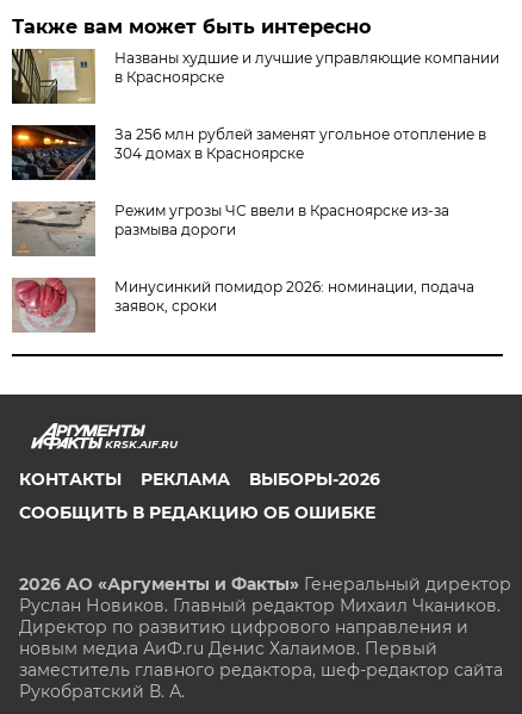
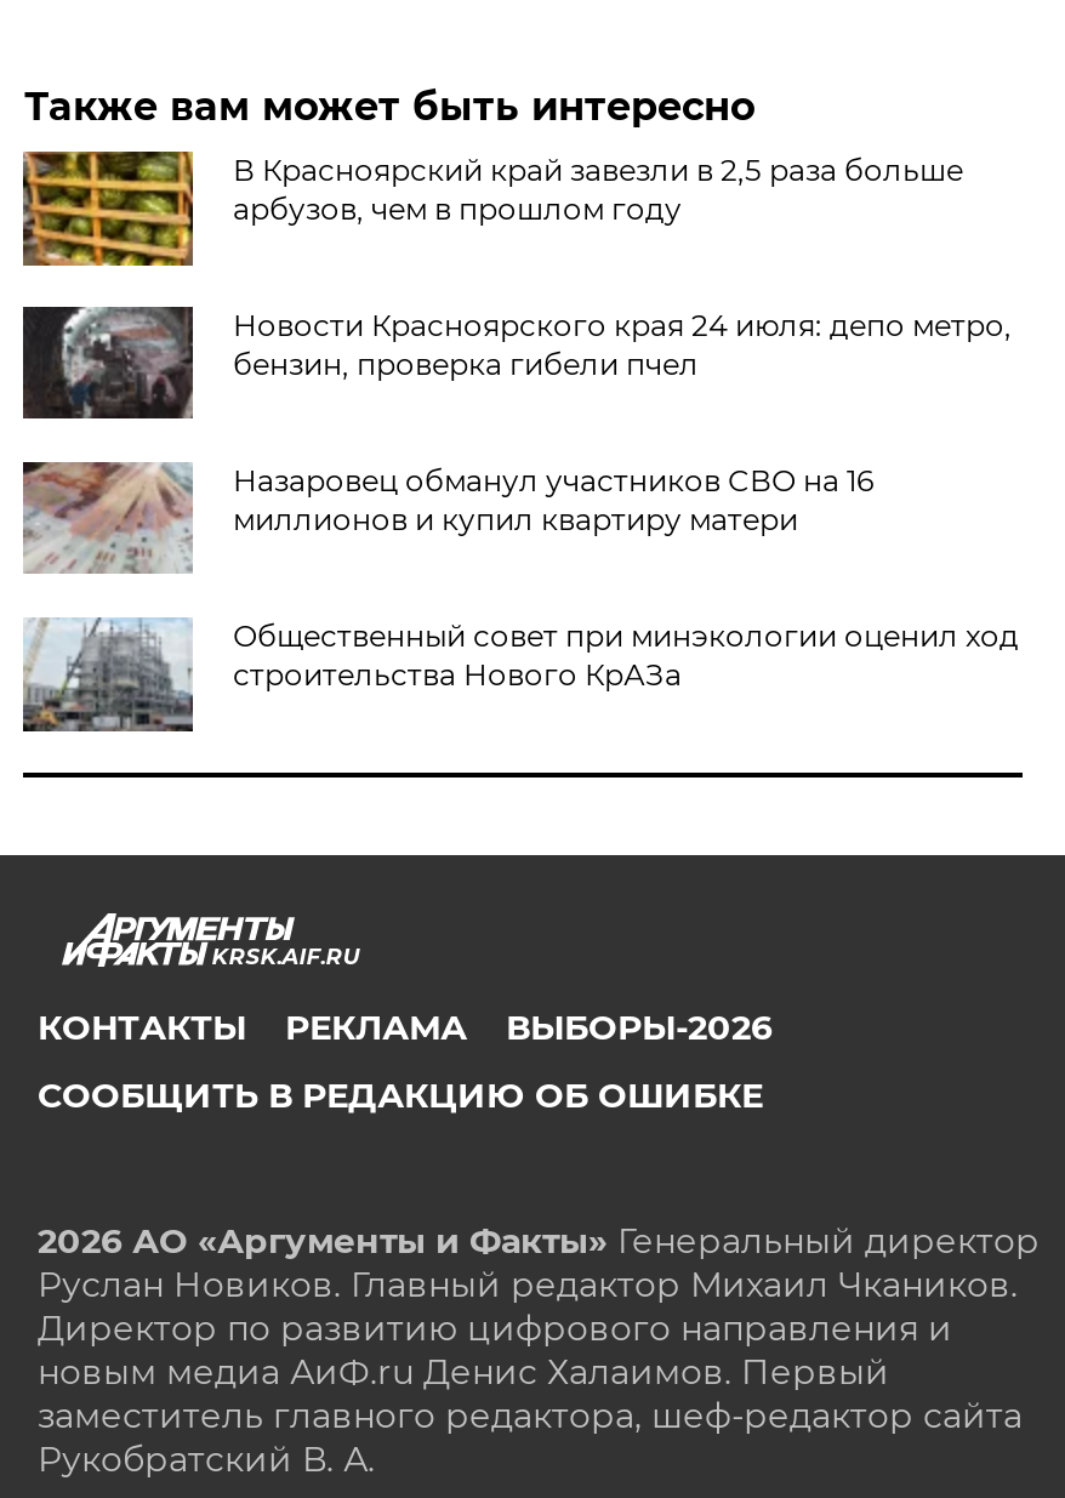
- [image]
- Названы худшие и лучшие управляющие компании
- в Красноярске
+ [image]
+ В Красноярский край завезли в 2,5 раза больше
+ арбузов, чем в прошлом году

- [image]
- За 256 млн рублей заменят угольное отопление в
- 304 домах в Красноярске
+ [image]
+ Новости Красноярского края 24 июля: депо метро,
+ бензин, проверка гибели пчел

- [image]
- Режим угрозы ЧС ввели в Красноярске из-за
- размыва дороги
+ [image]
+ Назаровец обманул участников СВО на 16
+ миллионов и купил квартиру матери

- [image]
- Минусинкий помидор 2026: номинации, подача
- заявок, сроки
+ [image]
+ Общественный совет при минэкологии оценил ход
+ строительства Нового КрАЗа
